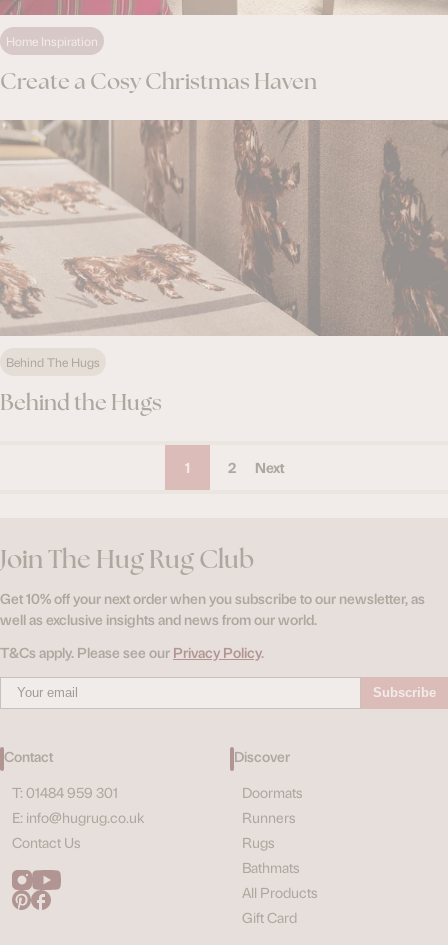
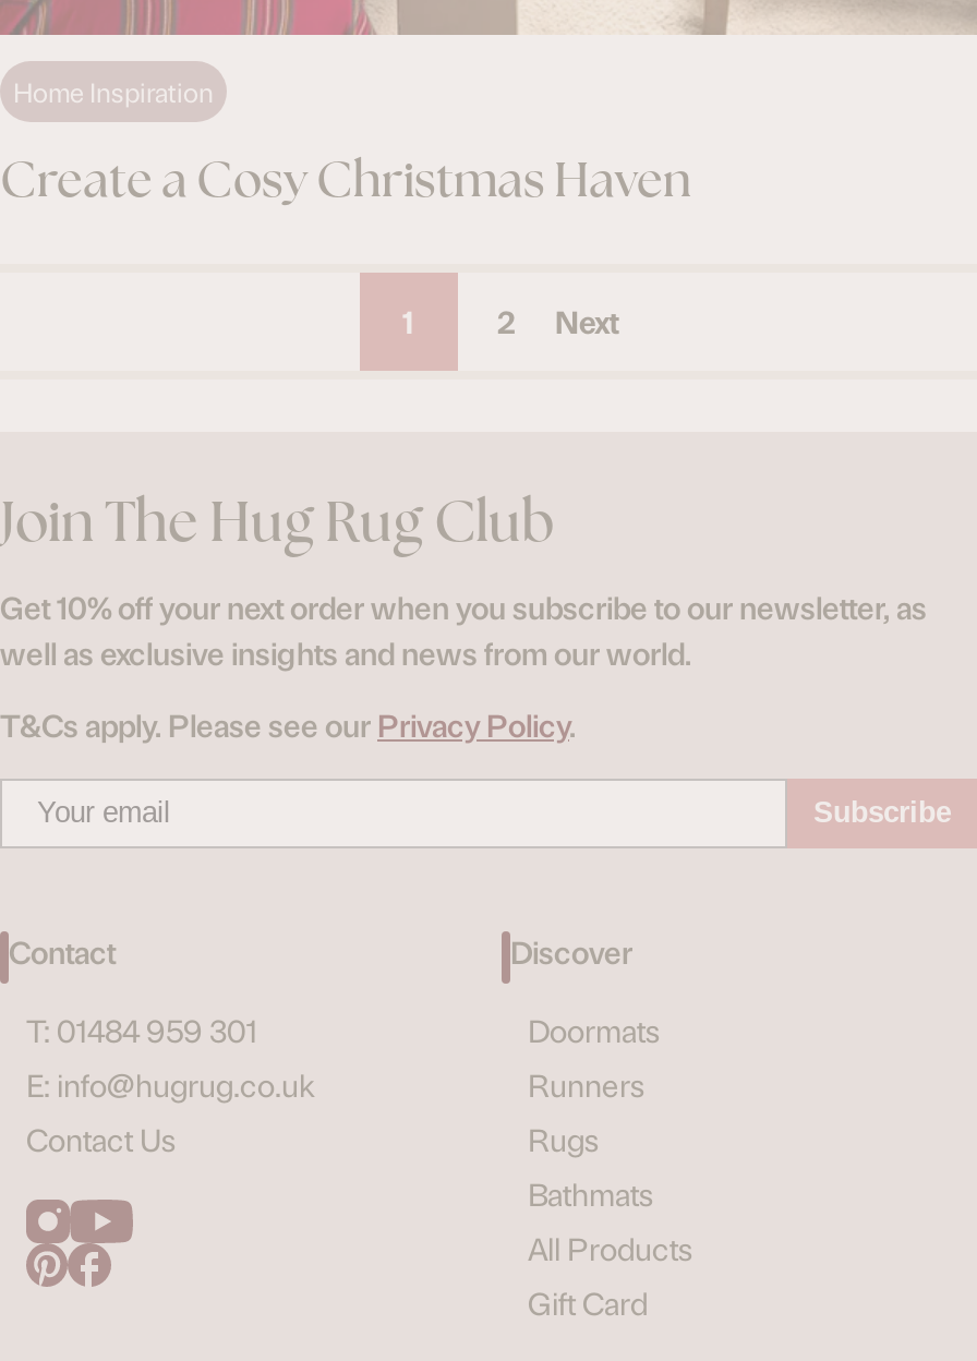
- [image]
- Behind The Hugs
- Behind the Hugs
